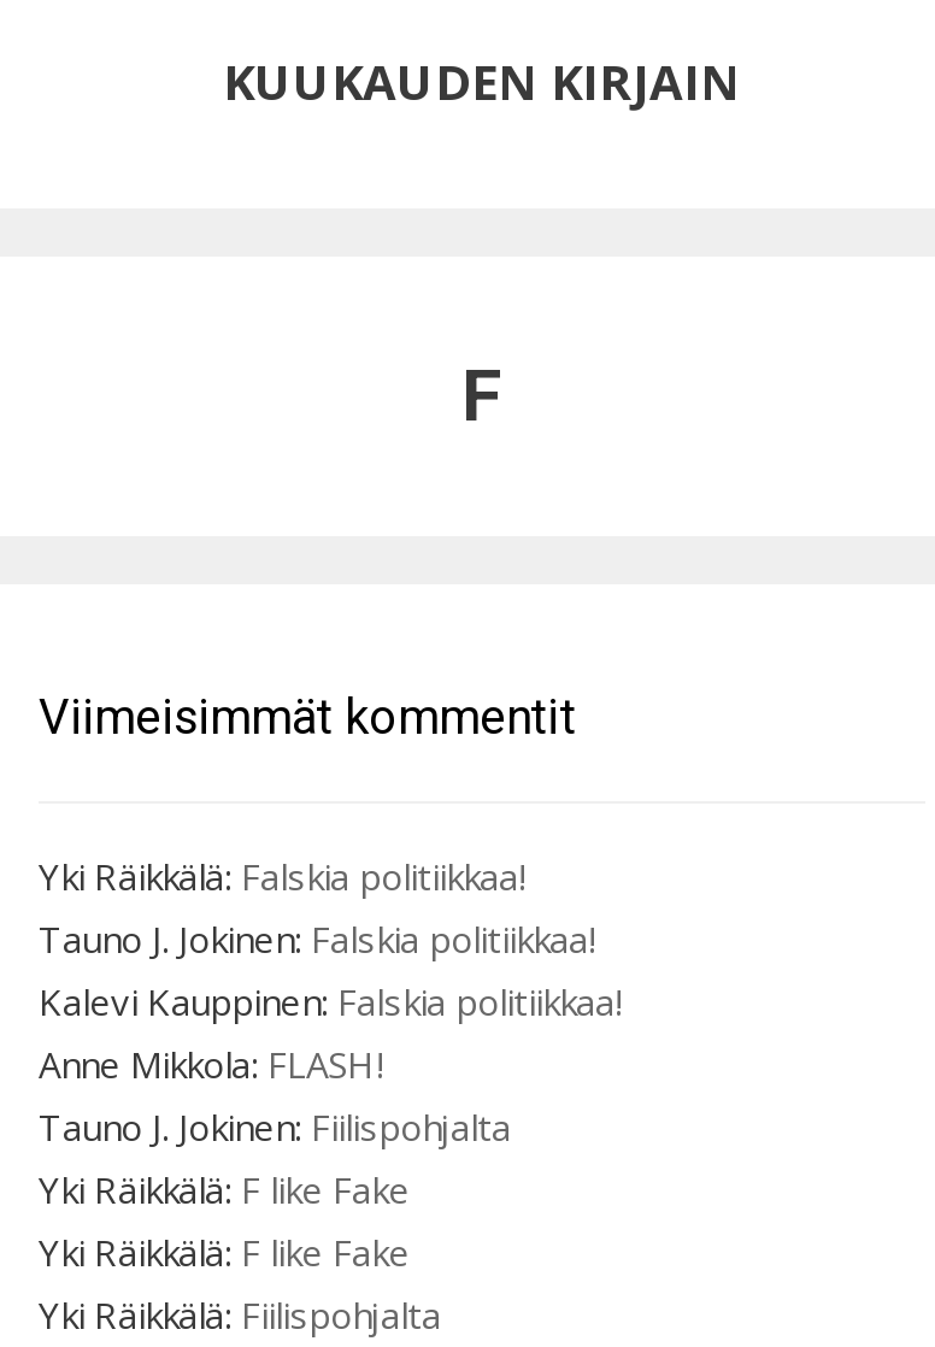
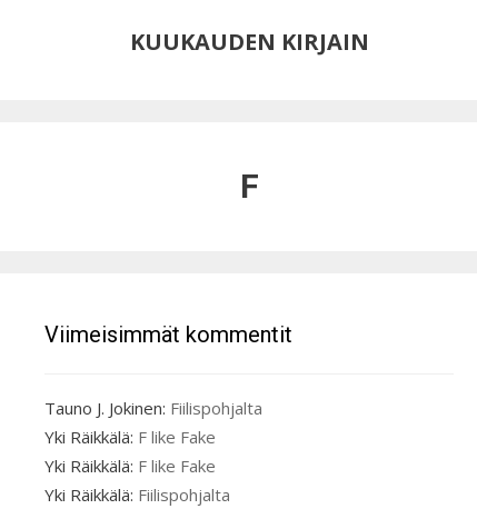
- Yki Räikkälä: Falskia politiikkaa!
- Tauno J. Jokinen: Falskia politiikkaa!
- Kalevi Kauppinen: Falskia politiikkaa!
- Anne Mikkola: FLASH!
